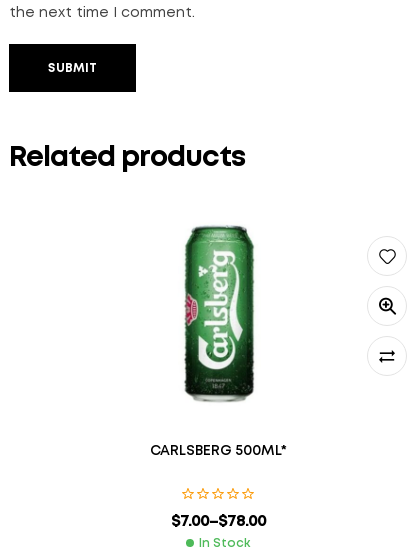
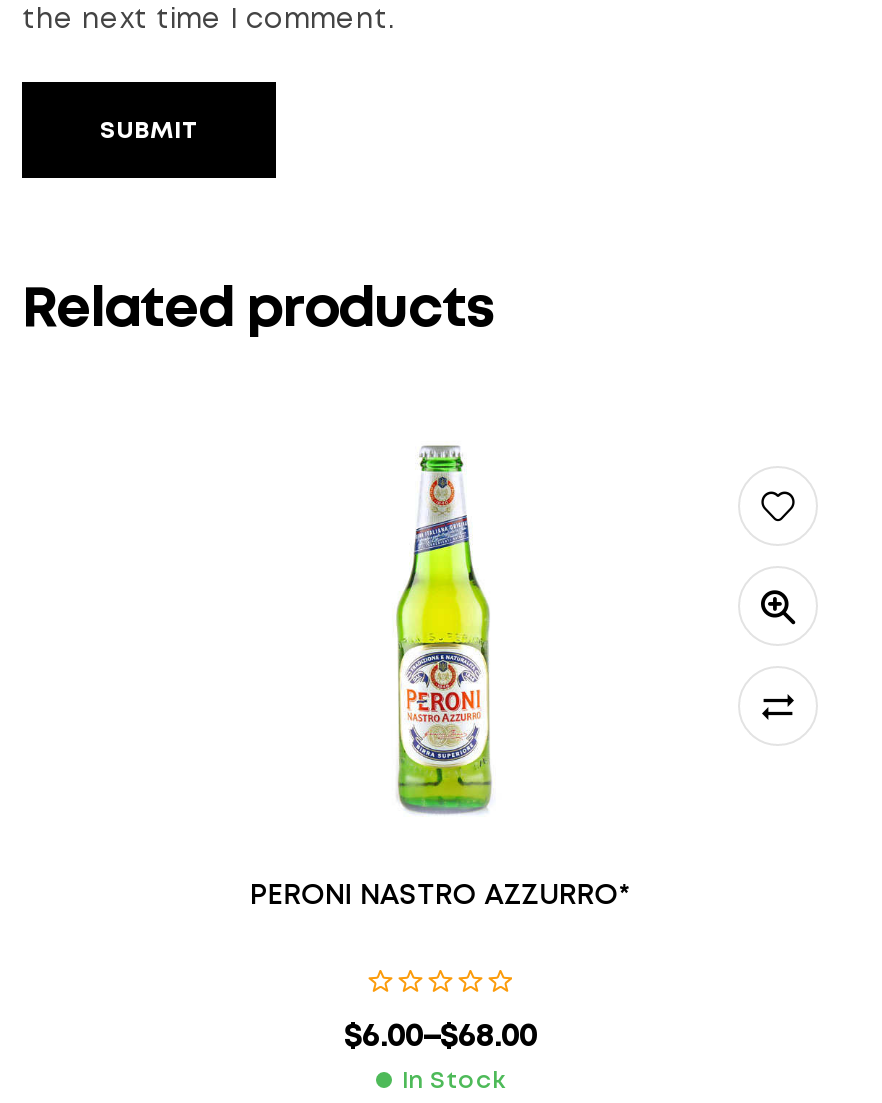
- [image]
- CARLSBERG 500ML*
+ [image]
+ PERONI NASTRO AZZURRO*

- $7.00–$78.00
+ $6.00–$68.00
